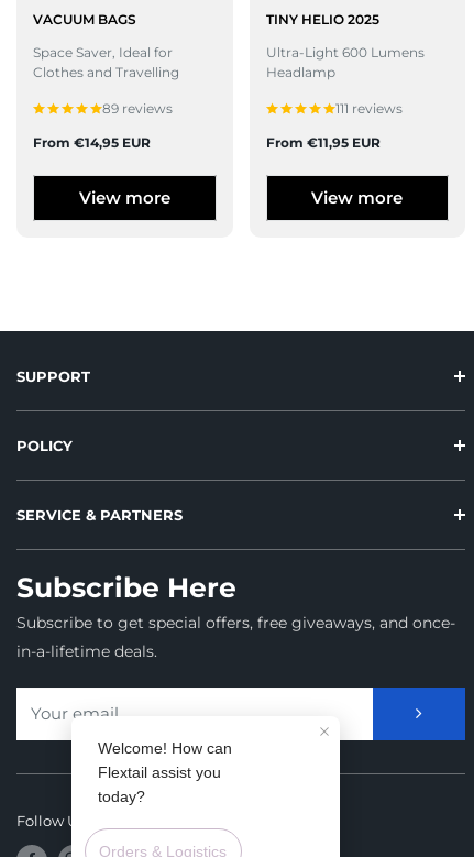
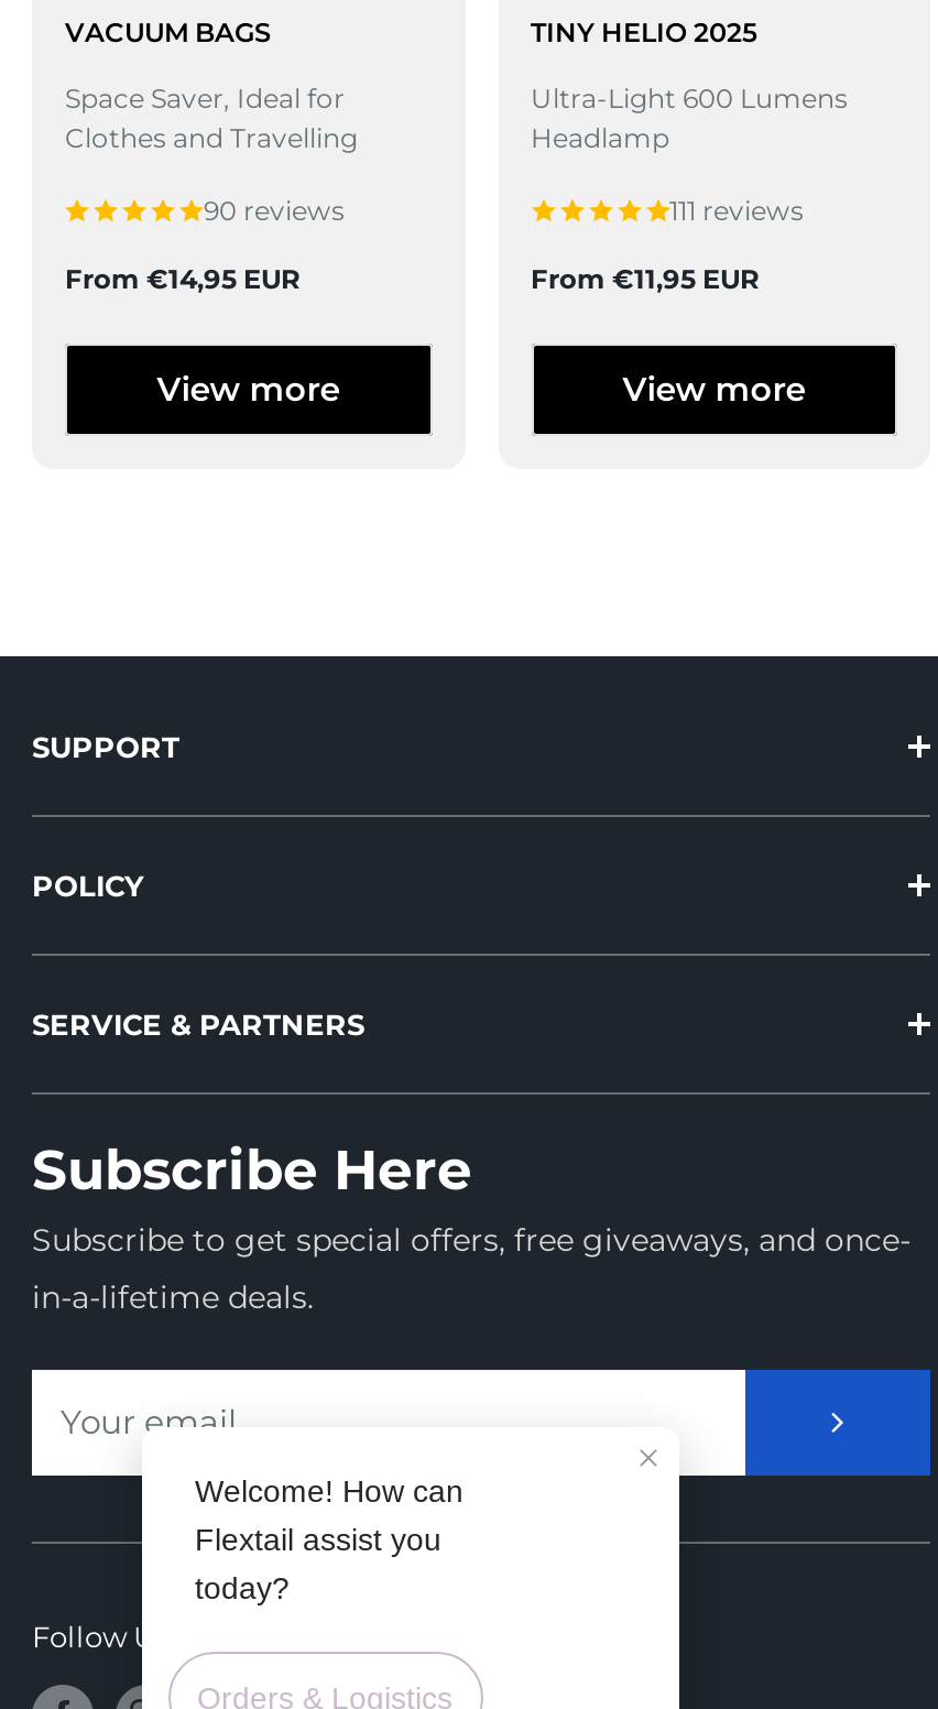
- 89 reviews
+ 90 reviews
